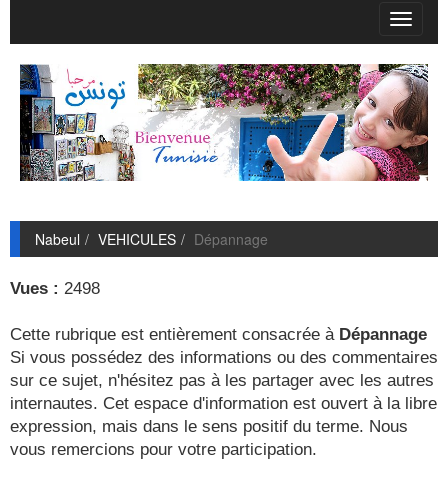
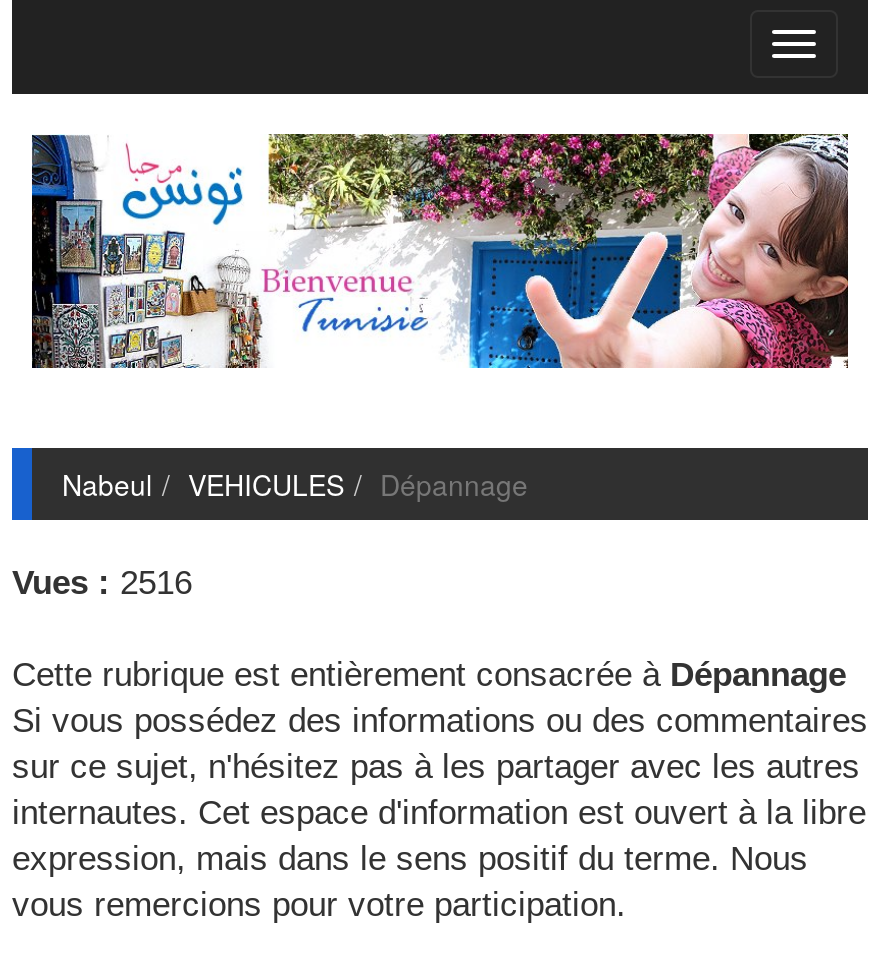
- Vues : 2498
+ Vues : 2516
